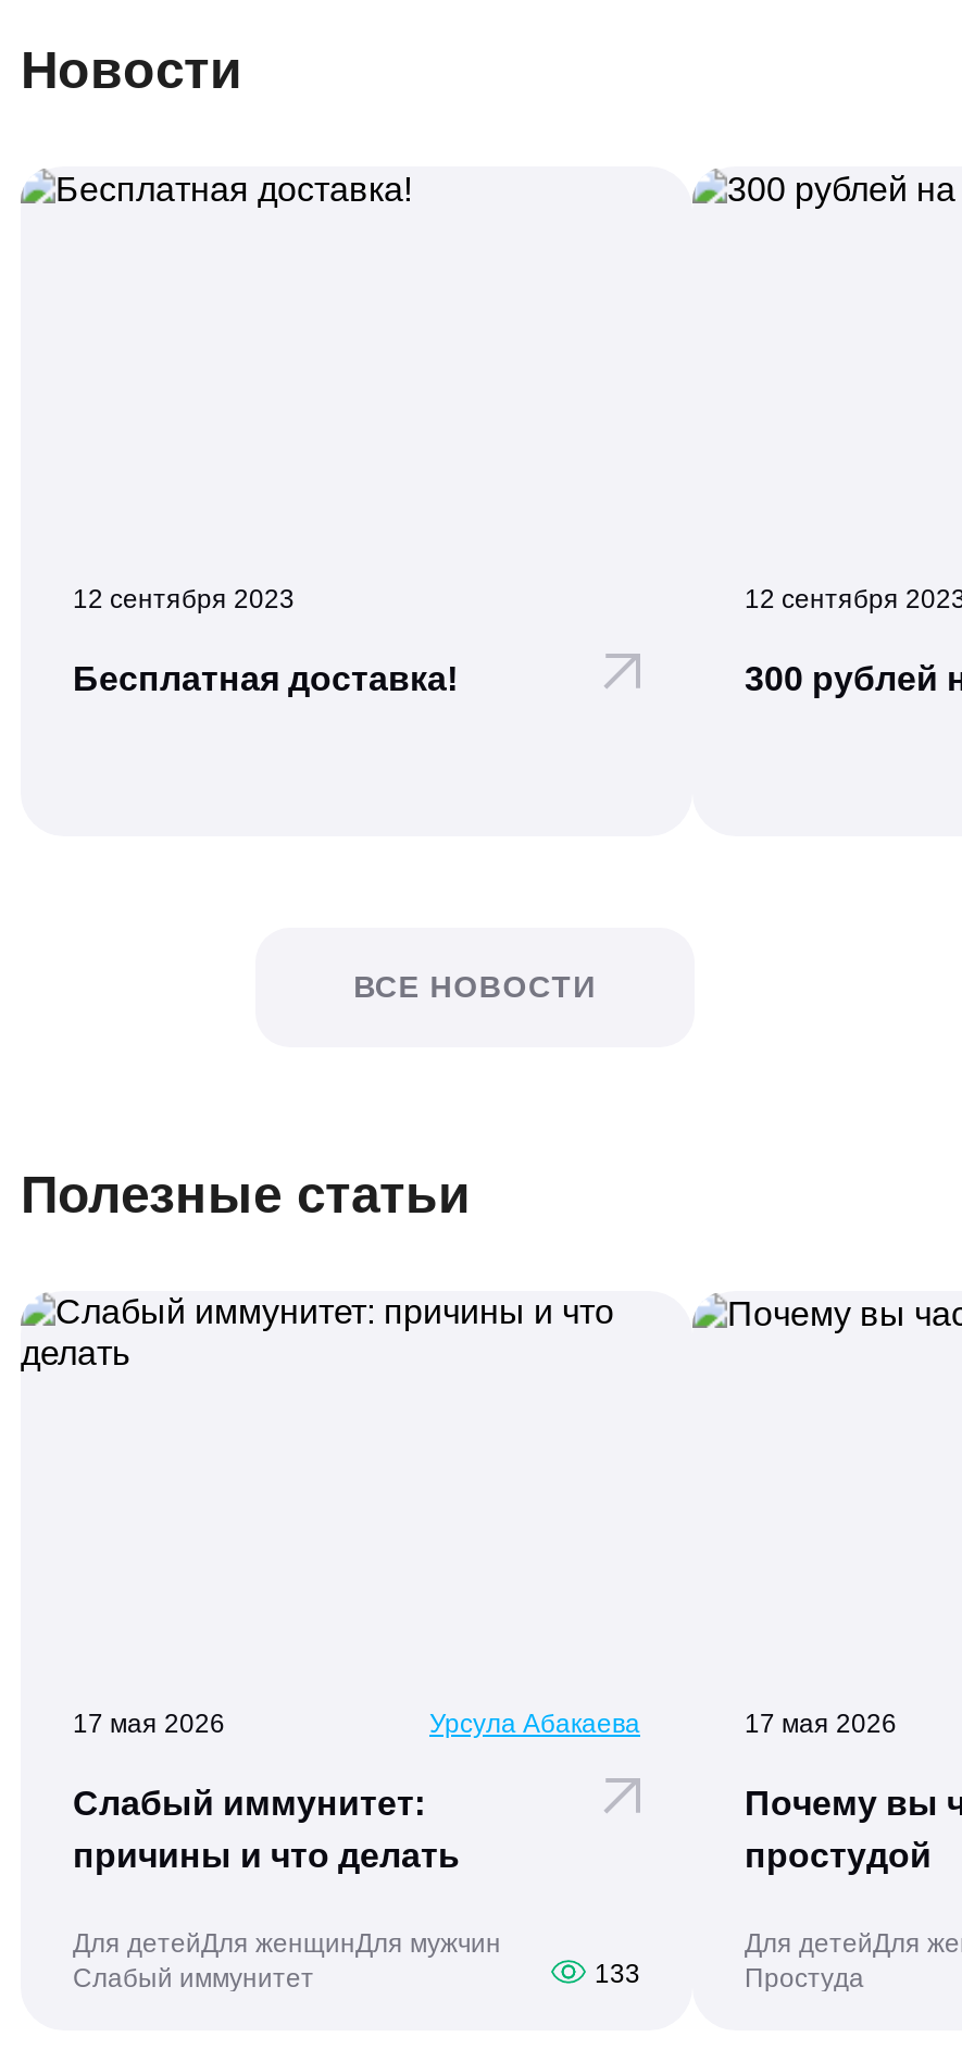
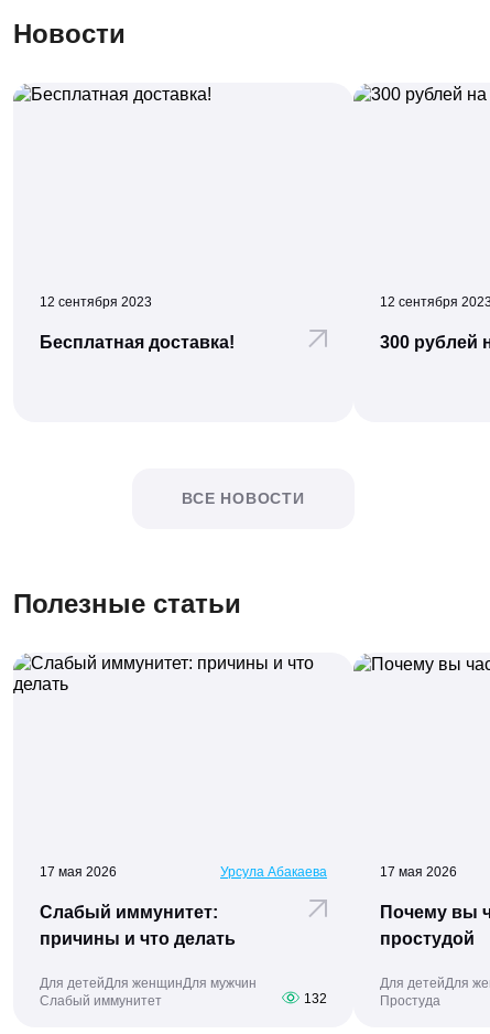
- 133
+ 132
